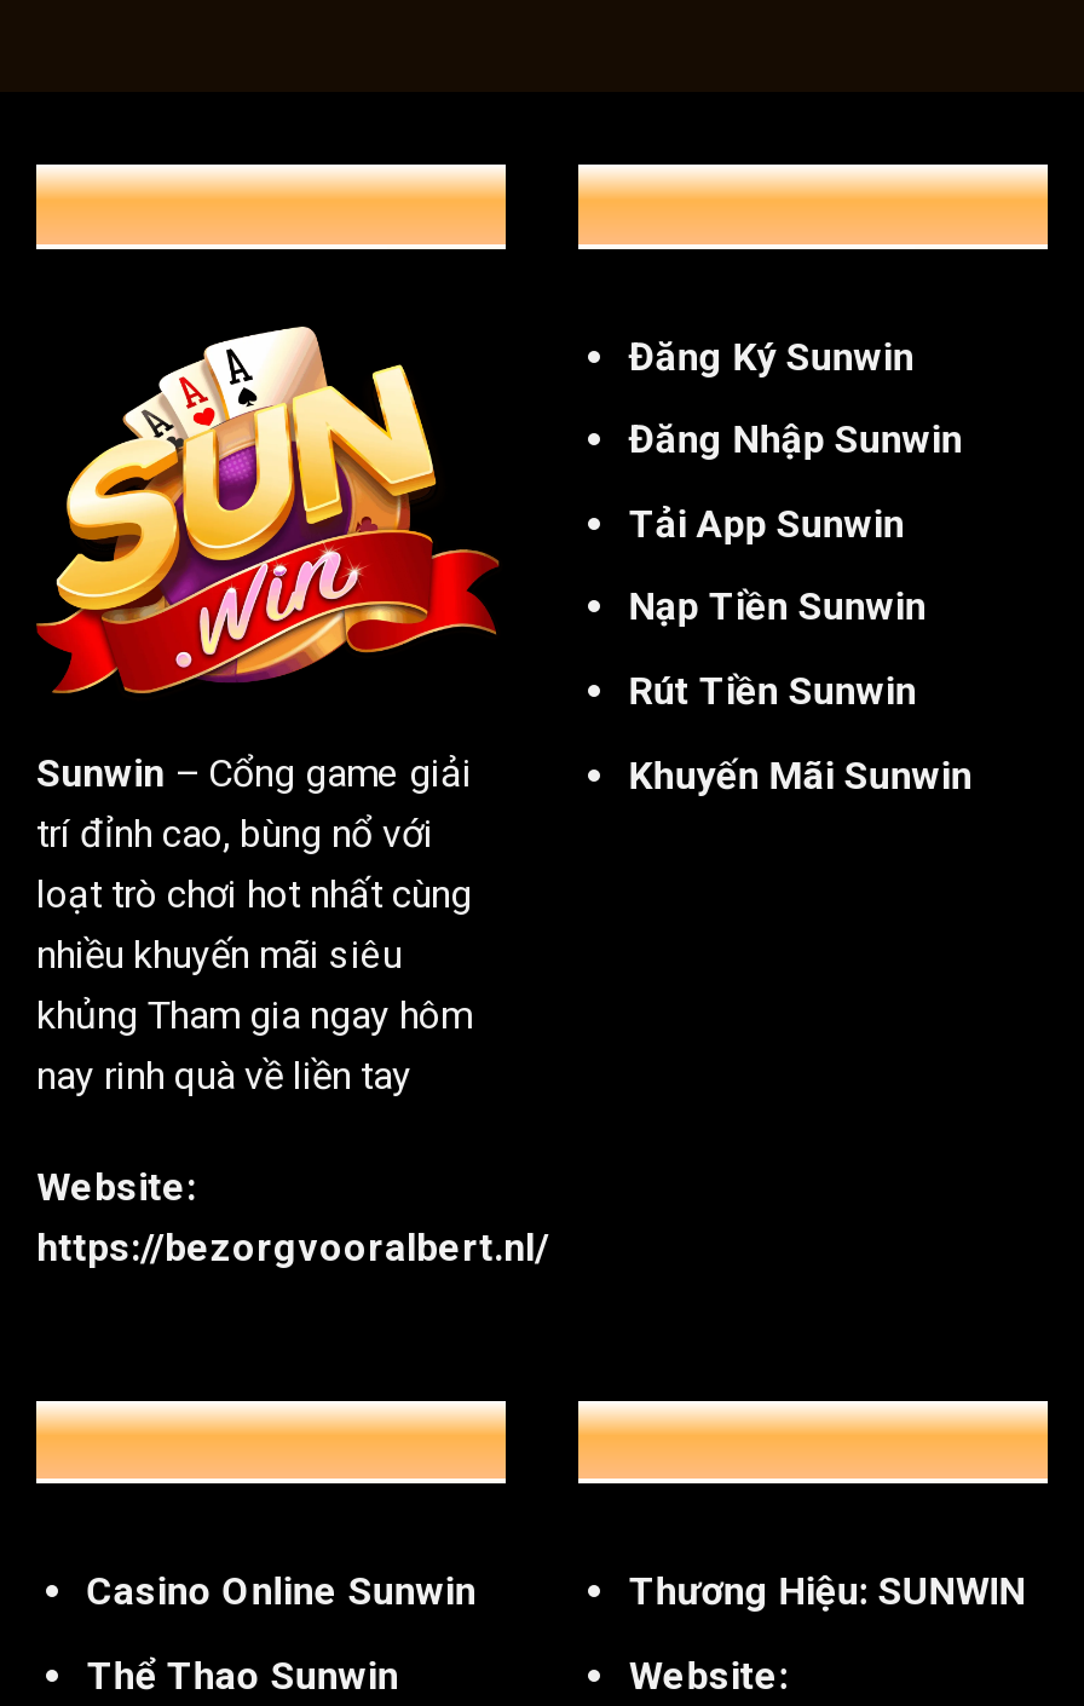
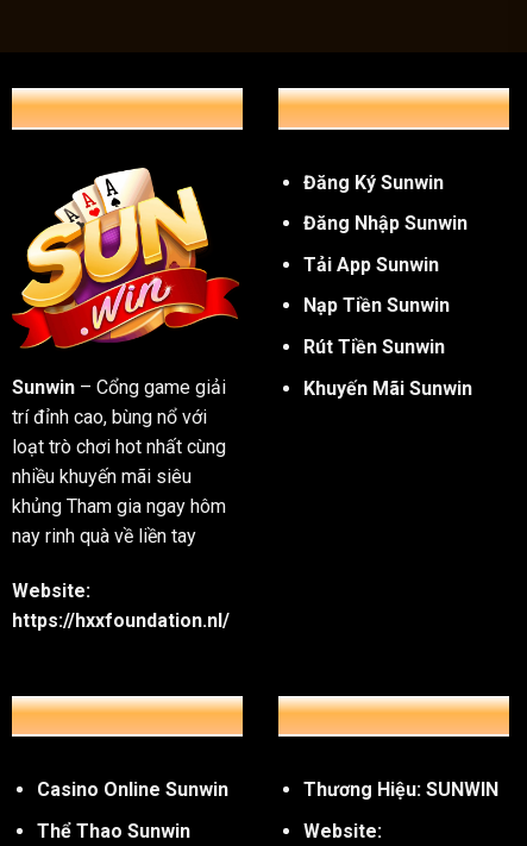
- https://bezorgvooralbert.nl/
+ https://hxxfoundation.nl/
